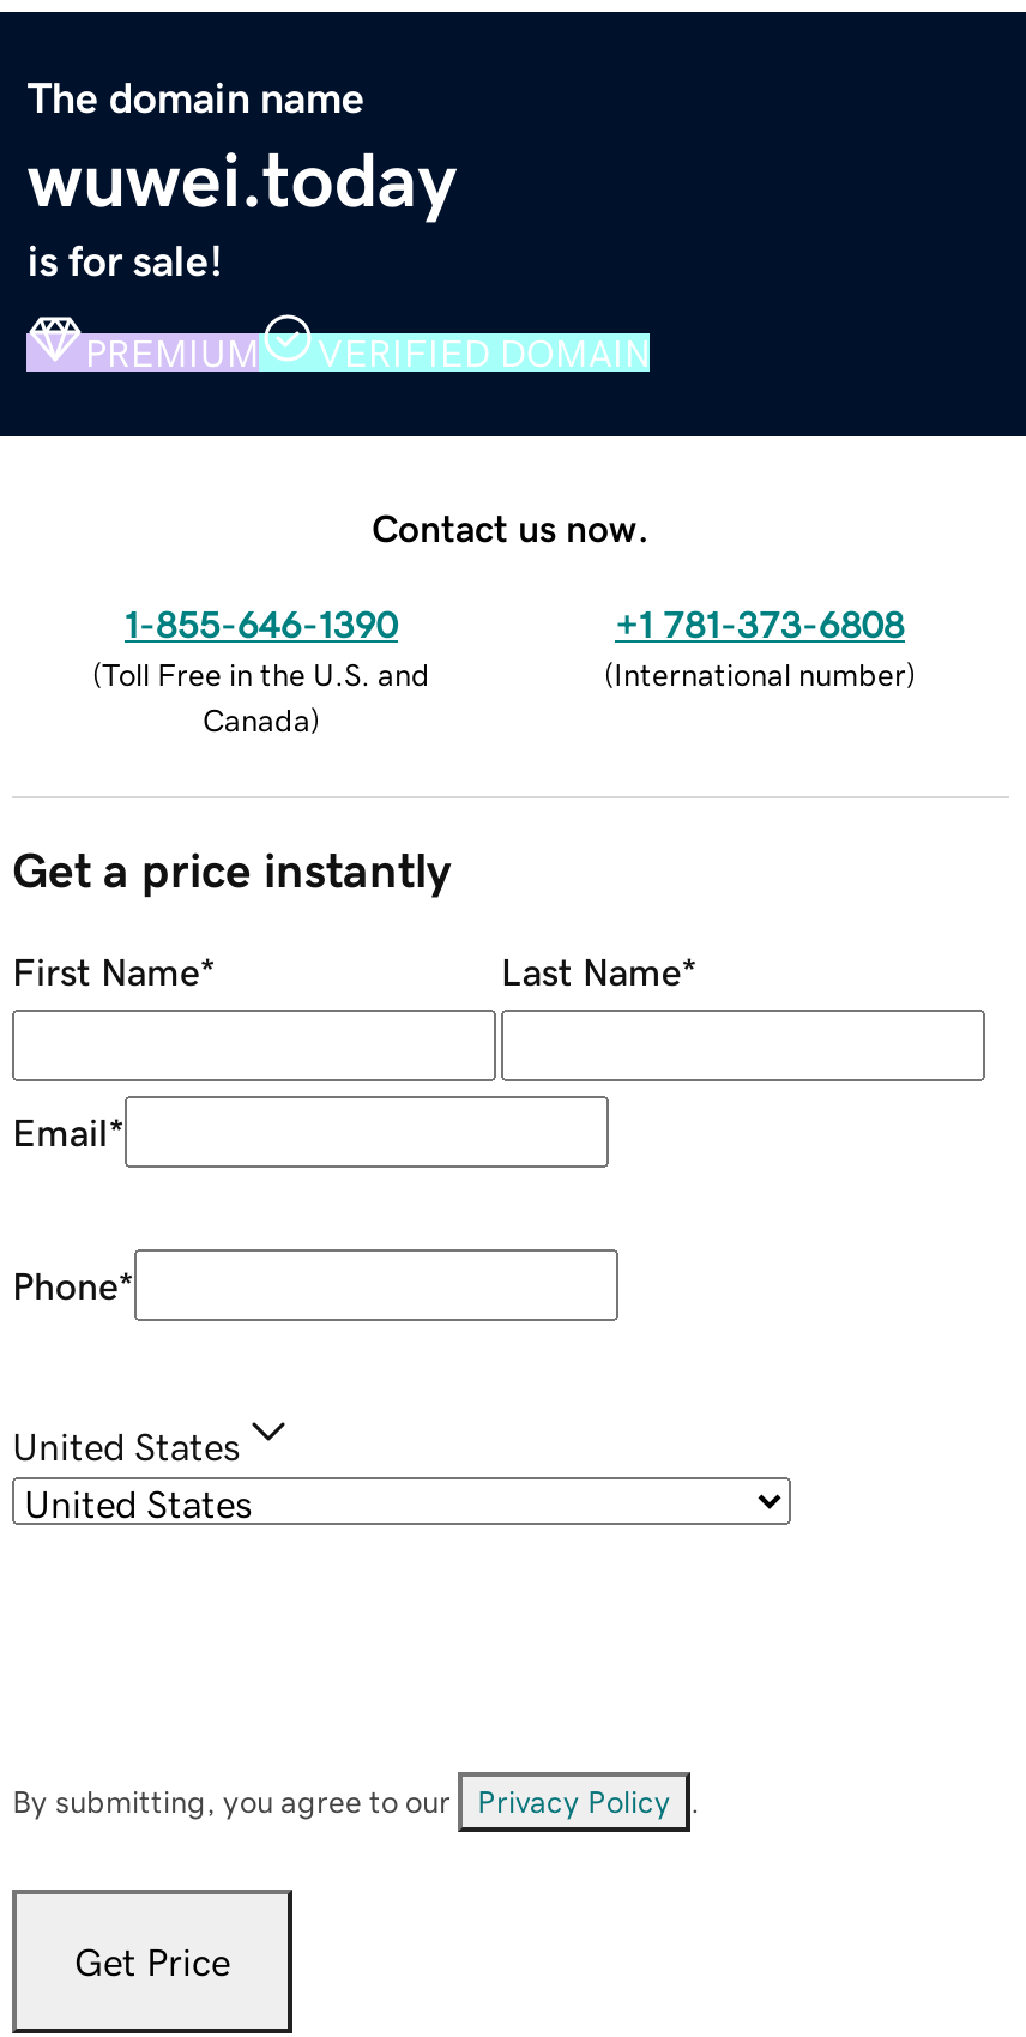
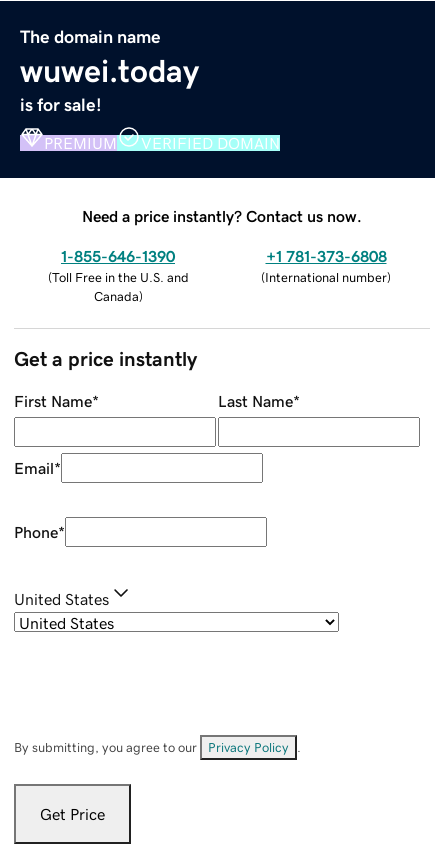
- Contact us now.
+ Need a price instantly? Contact us now.
